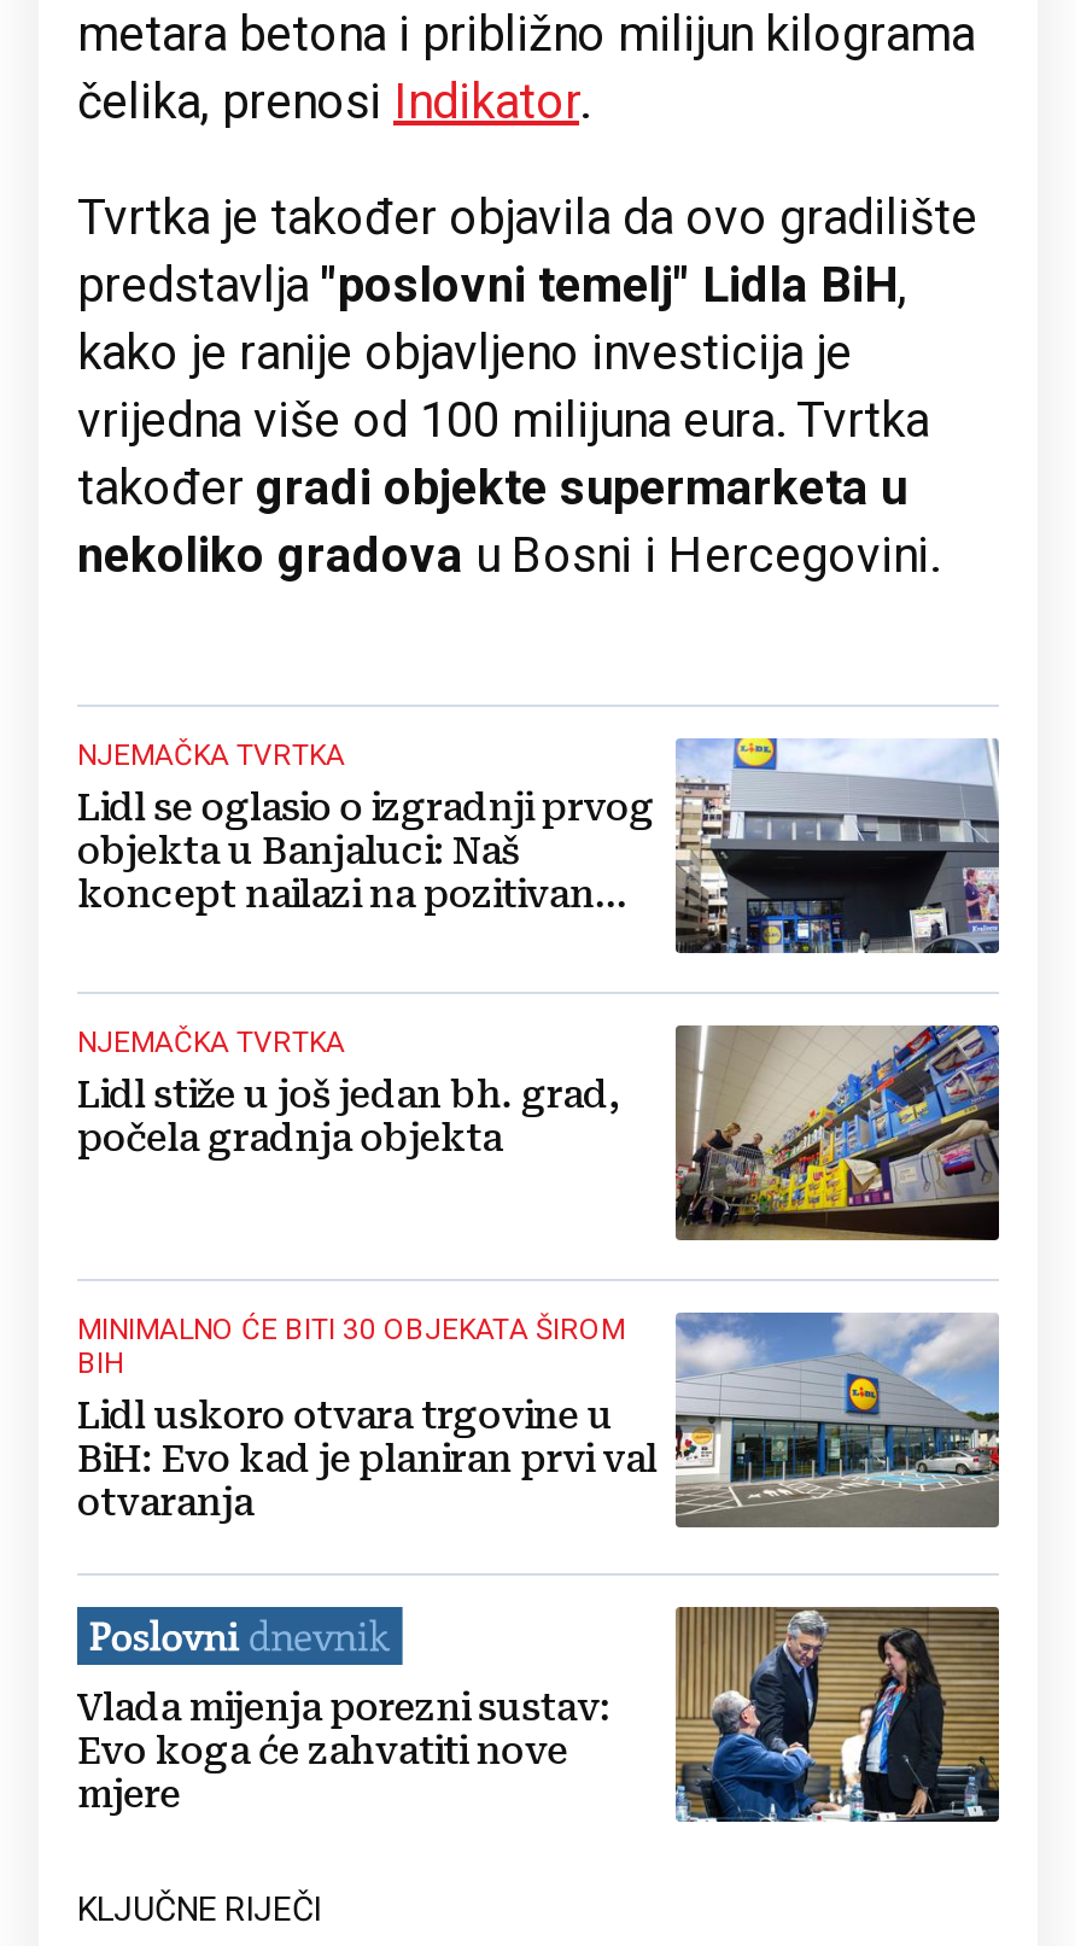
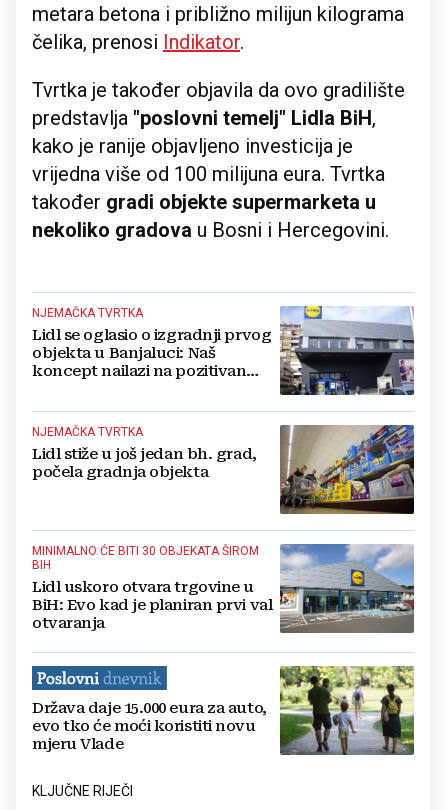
- [image]
- Vlada mijenja porezni sustav:
- Evo koga će zahvatiti nove
- mjere
+ [image]
+ Država daje 15.000 eura za auto,
+ evo tko će moći koristiti novu
+ mjeru Vlade
